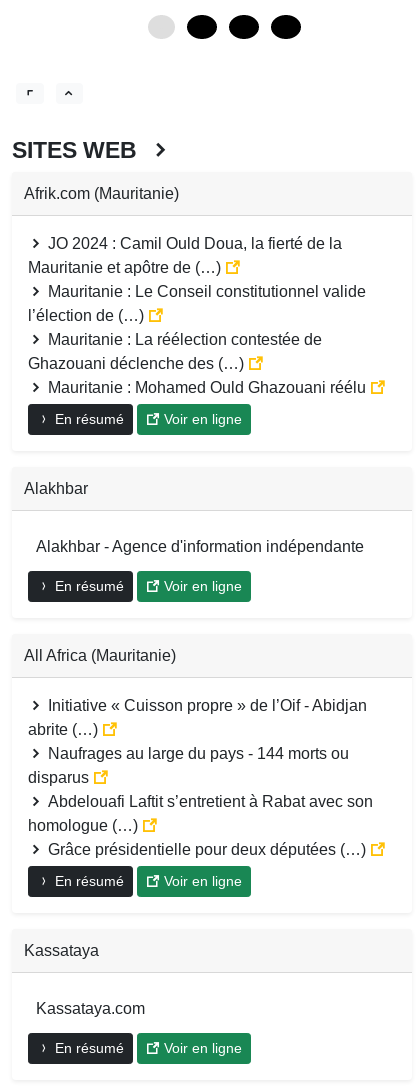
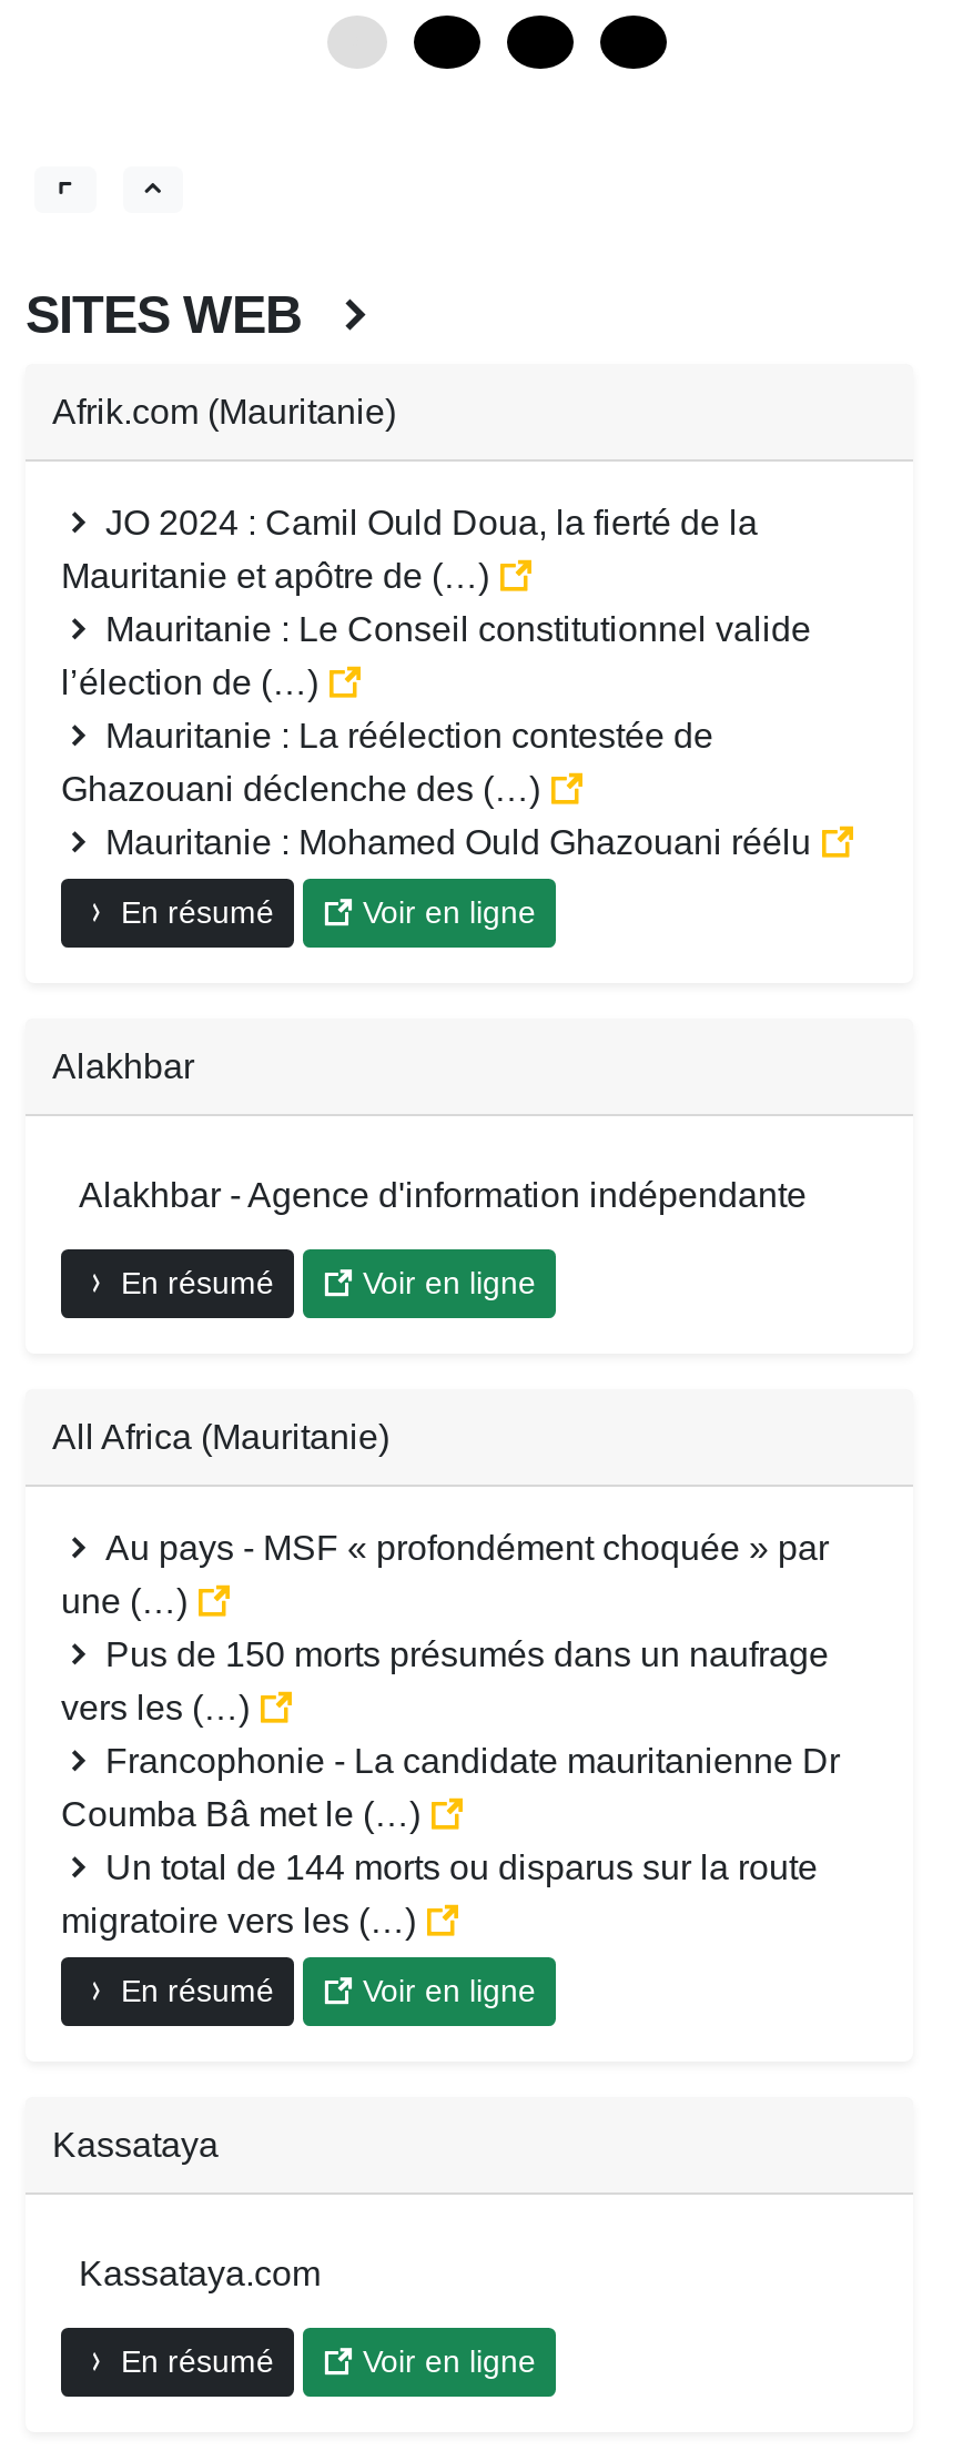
- Initiative « Cuisson propre » de l’Oif - Abidjan
- abrite (…)
- Naufrages au large du pays - 144 morts ou
- disparus
- Abdelouafi Laftit s’entretient à Rabat avec son
- homologue (…)
- Grâce présidentielle pour deux députées (…)
+ Au pays - MSF « profondément choquée » par
+ une (…)
+ Pus de 150 morts présumés dans un naufrage
+ vers les (…)
+ Francophonie - La candidate mauritanienne Dr
+ Coumba Bâ met le (…)
+ Un total de 144 morts ou disparus sur la route
+ migratoire vers les (…)
